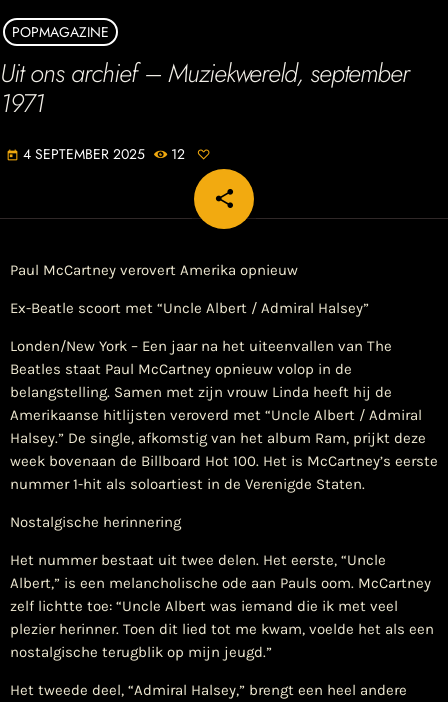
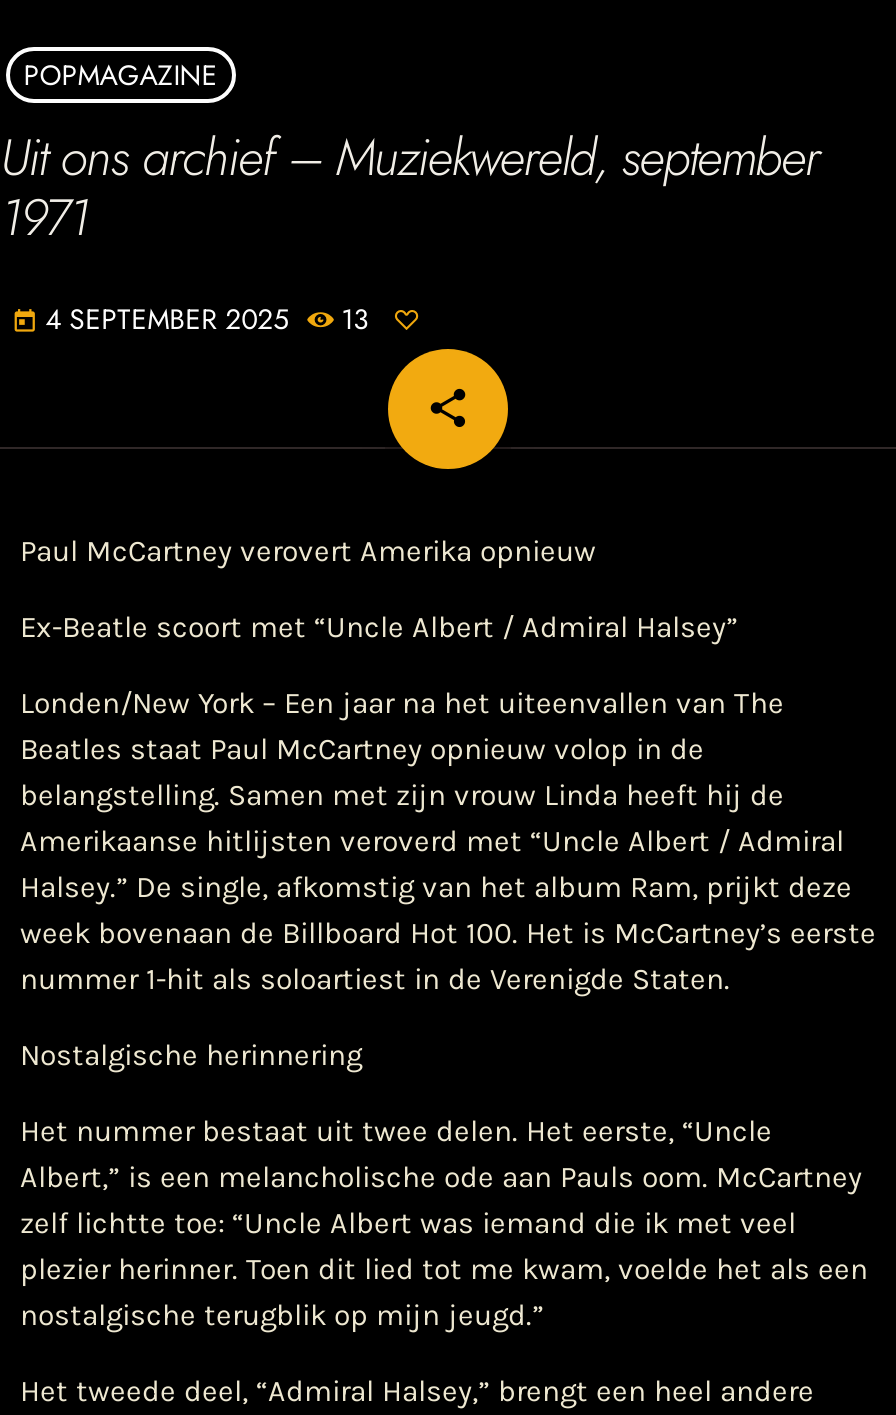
- 12
+ 13
